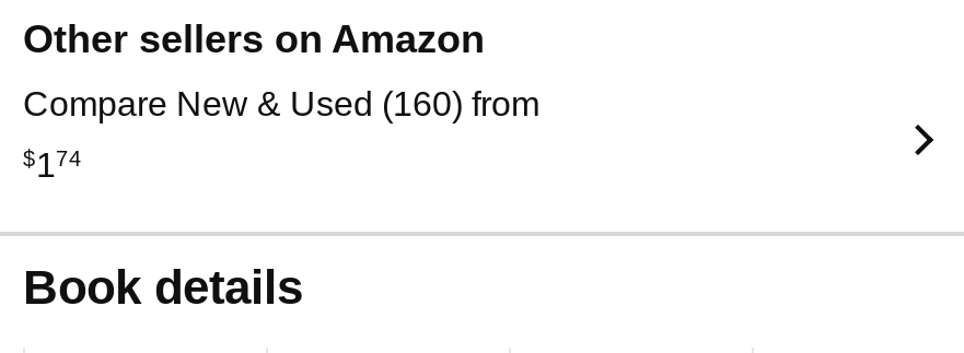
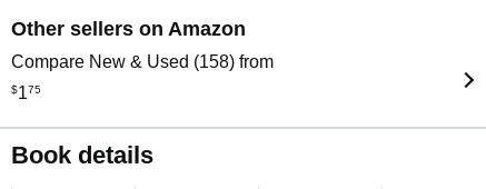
- Compare New & Used (160) from
+ Compare New & Used (158) from

- $174
+ $175
